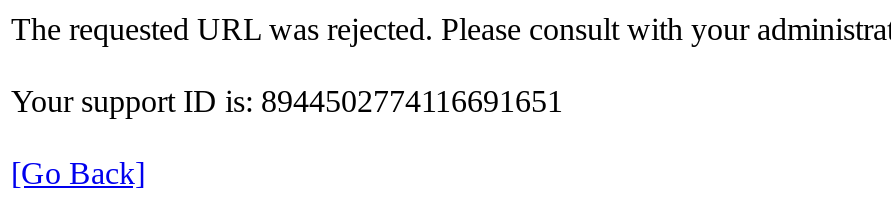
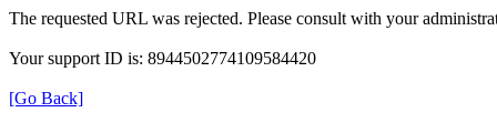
- Your support ID is: 8944502774116691651
+ Your support ID is: 8944502774109584420
